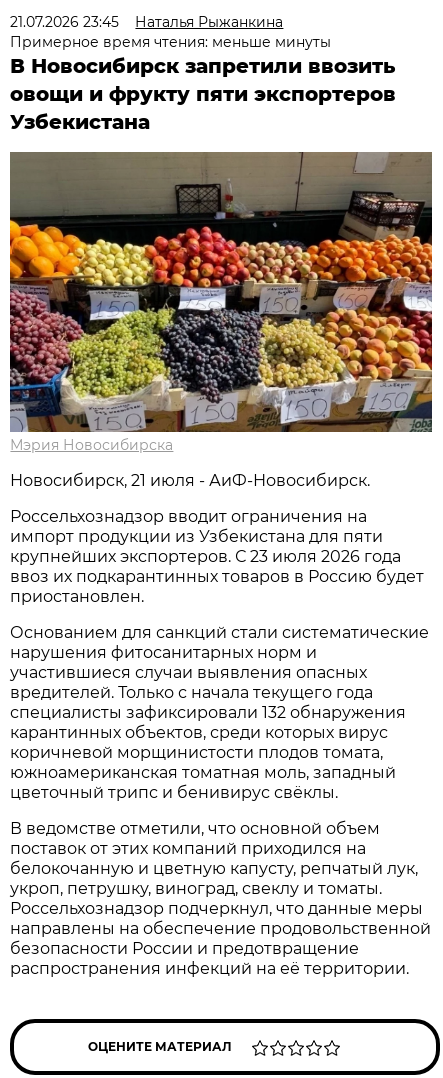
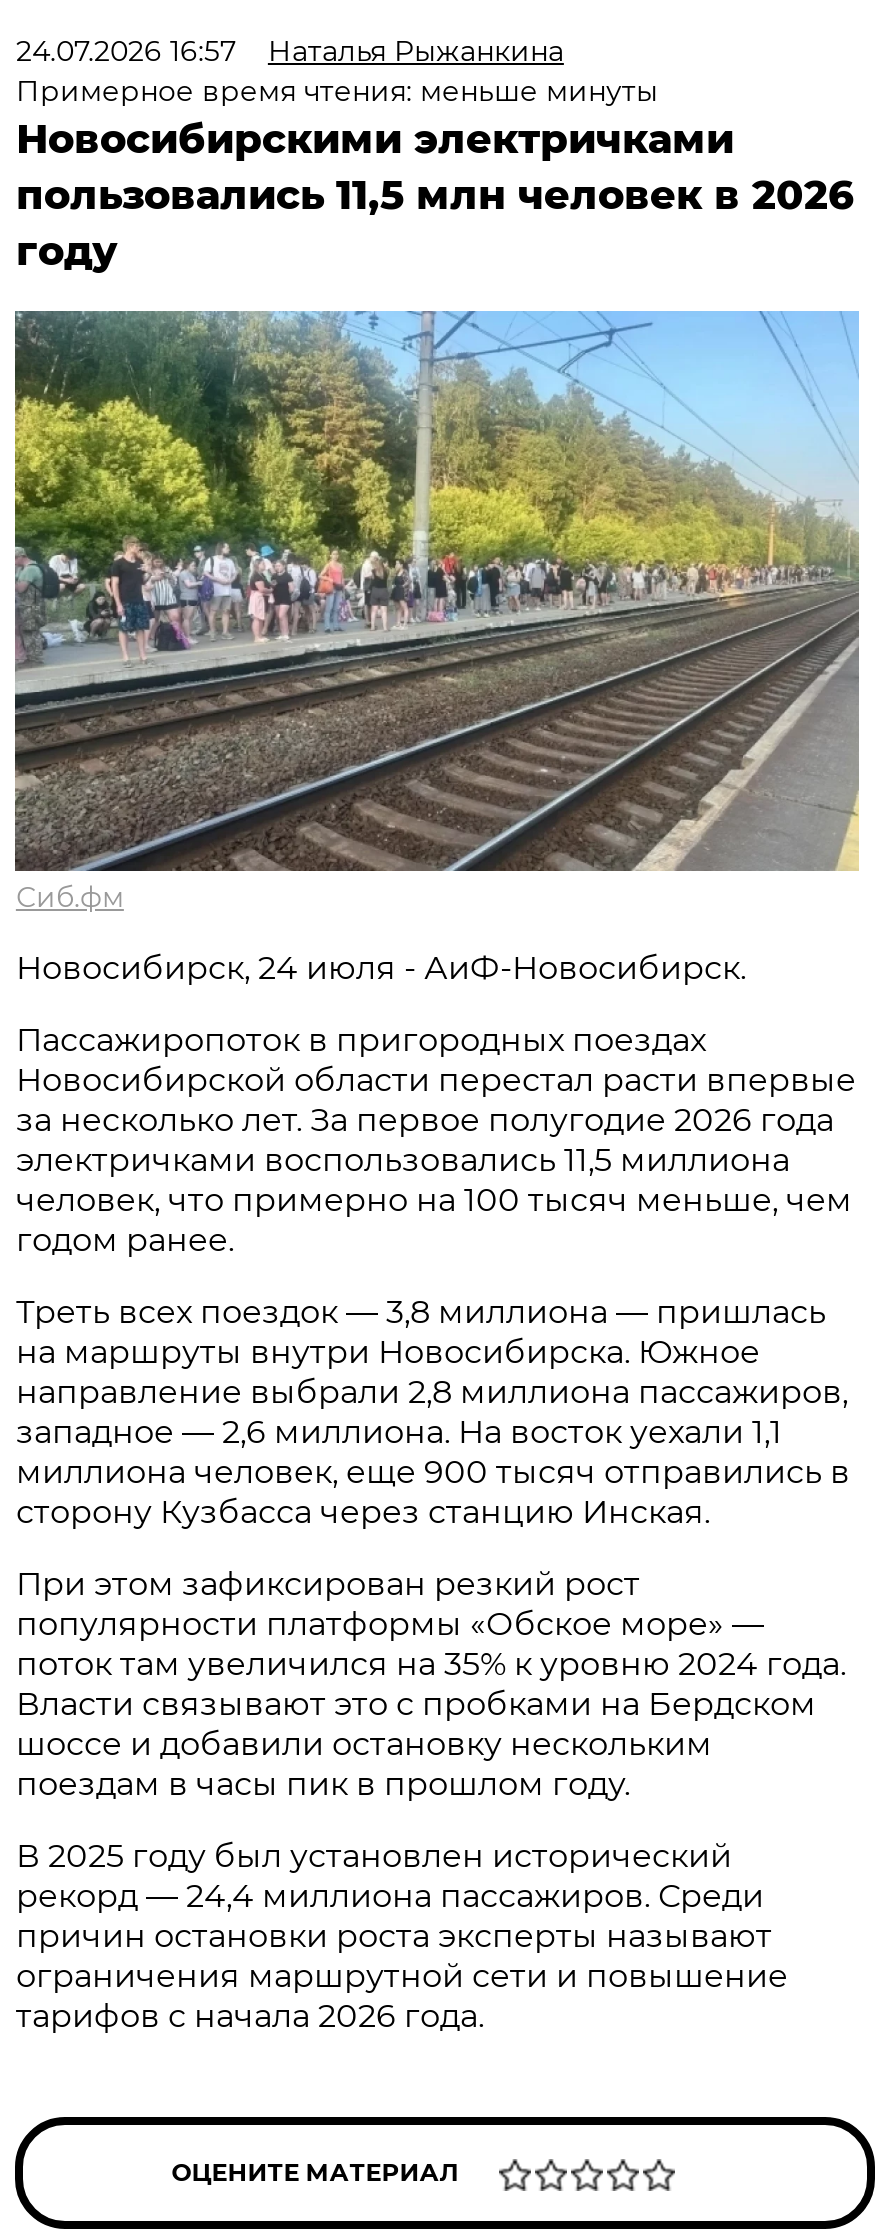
- 21.07.2026 23:45 Наталья Рыжанкина
+ 24.07.2026 16:57 Наталья Рыжанкина

- В Новосибирск запретили ввозить
- овощи и фрукту пяти экспортеров
- Узбекистана
+ Новосибирскими электричками
+ пользовались 11,5 млн человек в 2026
+ году

- [image]
- Мэрия Новосибирска
- Новосибирск, 21 июля - АиФ-Новосибирск.
- Россельхознадзор вводит ограничения на
- импорт продукции из Узбекистана для пяти
- крупнейших экспортеров. С 23 июля 2026 года
- ввоз их подкарантинных товаров в Россию будет
- приостановлен.
- Основанием для санкций стали систематические
- нарушения фитосанитарных норм и
- участившиеся случаи выявления опасных
- вредителей. Только с начала текущего года
- специалисты зафиксировали 132 обнаружения
- карантинных объектов, среди которых вирус
- коричневой морщинистости плодов томата,
- южноамериканская томатная моль, западный
- цветочный трипс и бенивирус свёклы.
- В ведомстве отметили, что основной объем
- поставок от этих компаний приходился на
- белокочанную и цветную капусту, репчатый лук,
- укроп, петрушку, виноград, свеклу и томаты.
- Россельхознадзор подчеркнул, что данные меры
- направлены на обеспечение продовольственной
- безопасности России и предотвращение
- распространения инфекций на её территории.
+ [image]
+ Сиб.фм
+ Новосибирск, 24 июля - АиФ-Новосибирск.
+ Пассажиропоток в пригородных поездах
+ Новосибирской области перестал расти впервые
+ за несколько лет. За первое полугодие 2026 года
+ электричками воспользовались 11,5 миллиона
+ человек, что примерно на 100 тысяч меньше, чем
+ годом ранее.
+ Треть всех поездок — 3,8 миллиона — пришлась
+ на маршруты внутри Новосибирска. Южное
+ направление выбрали 2,8 миллиона пассажиров,
+ западное — 2,6 миллиона. На восток уехали 1,1
+ миллиона человек, еще 900 тысяч отправились в
+ сторону Кузбасса через станцию Инская.
+ При этом зафиксирован резкий рост
+ популярности платформы «Обское море» —
+ поток там увеличился на 35% к уровню 2024 года.
+ Власти связывают это с пробками на Бердском
+ шоссе и добавили остановку нескольким
+ поездам в часы пик в прошлом году.
+ В 2025 году был установлен исторический
+ рекорд — 24,4 миллиона пассажиров. Среди
+ причин остановки роста эксперты называют
+ ограничения маршрутной сети и повышение
+ тарифов с начала 2026 года.
